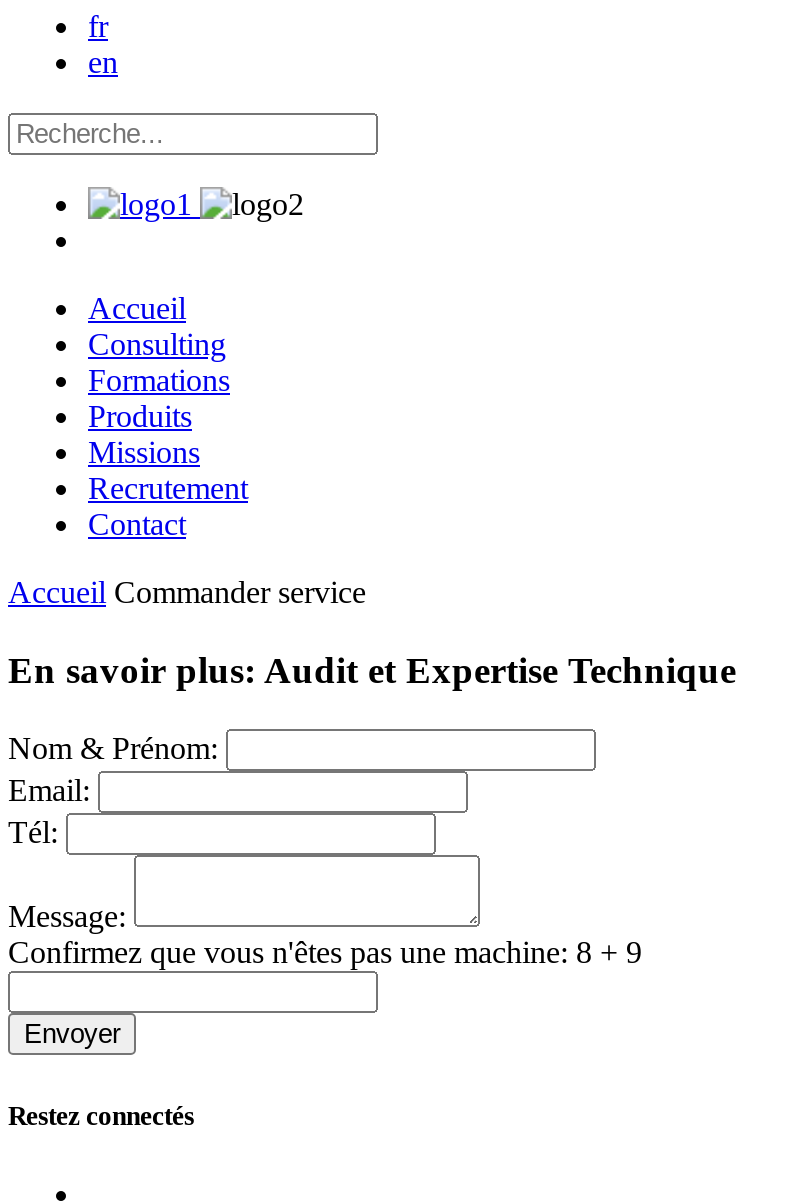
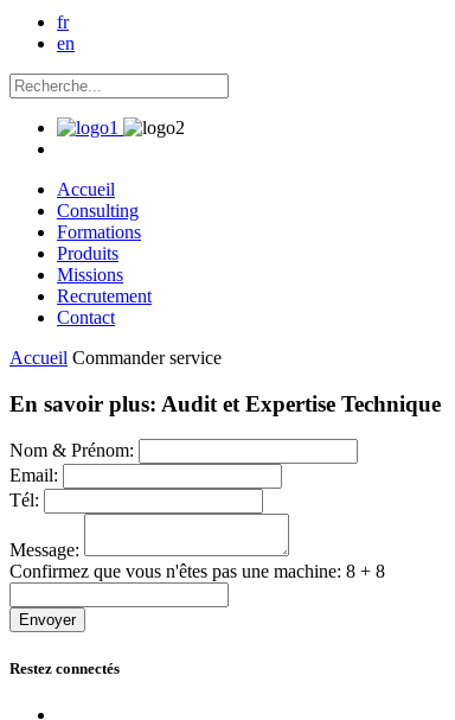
- Confirmez que vous n'êtes pas une machine: 8 + 9
+ Confirmez que vous n'êtes pas une machine: 8 + 8
